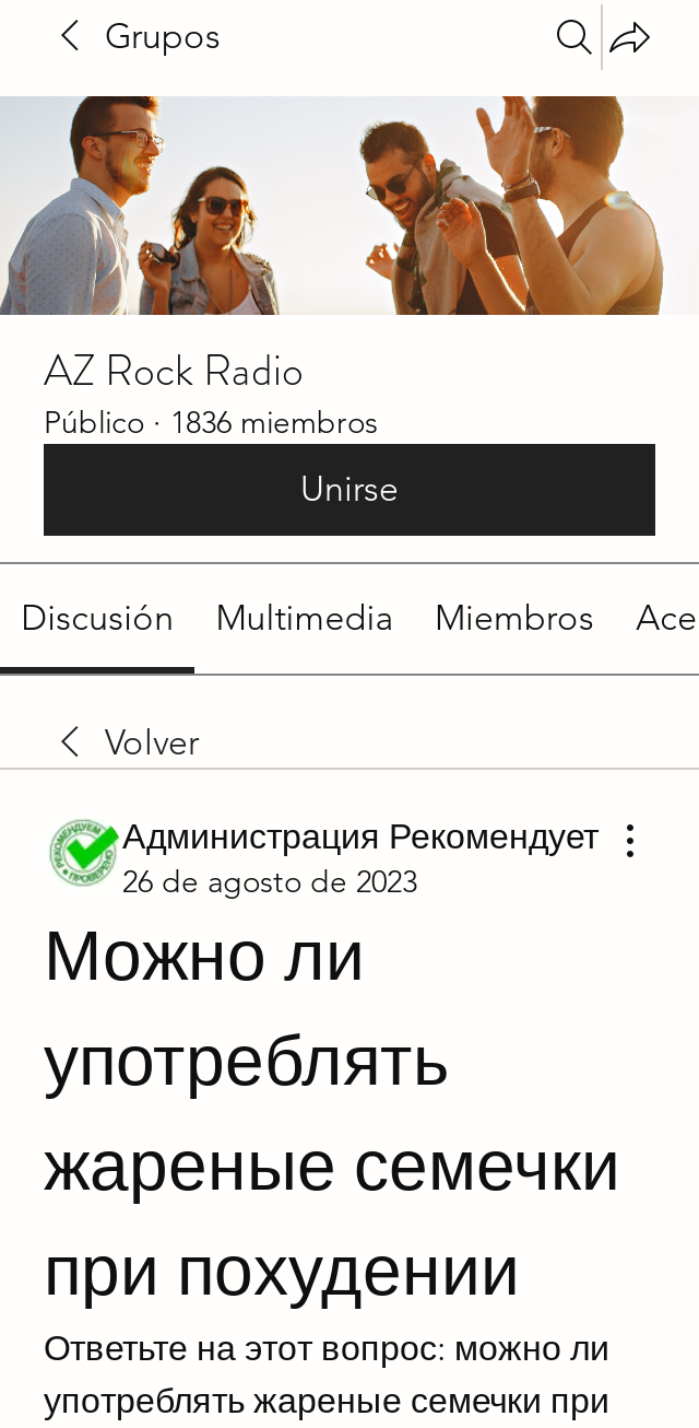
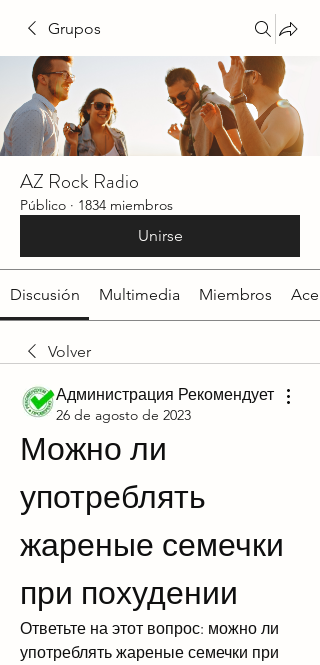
- Público · 1836 miembros
+ Público · 1834 miembros
